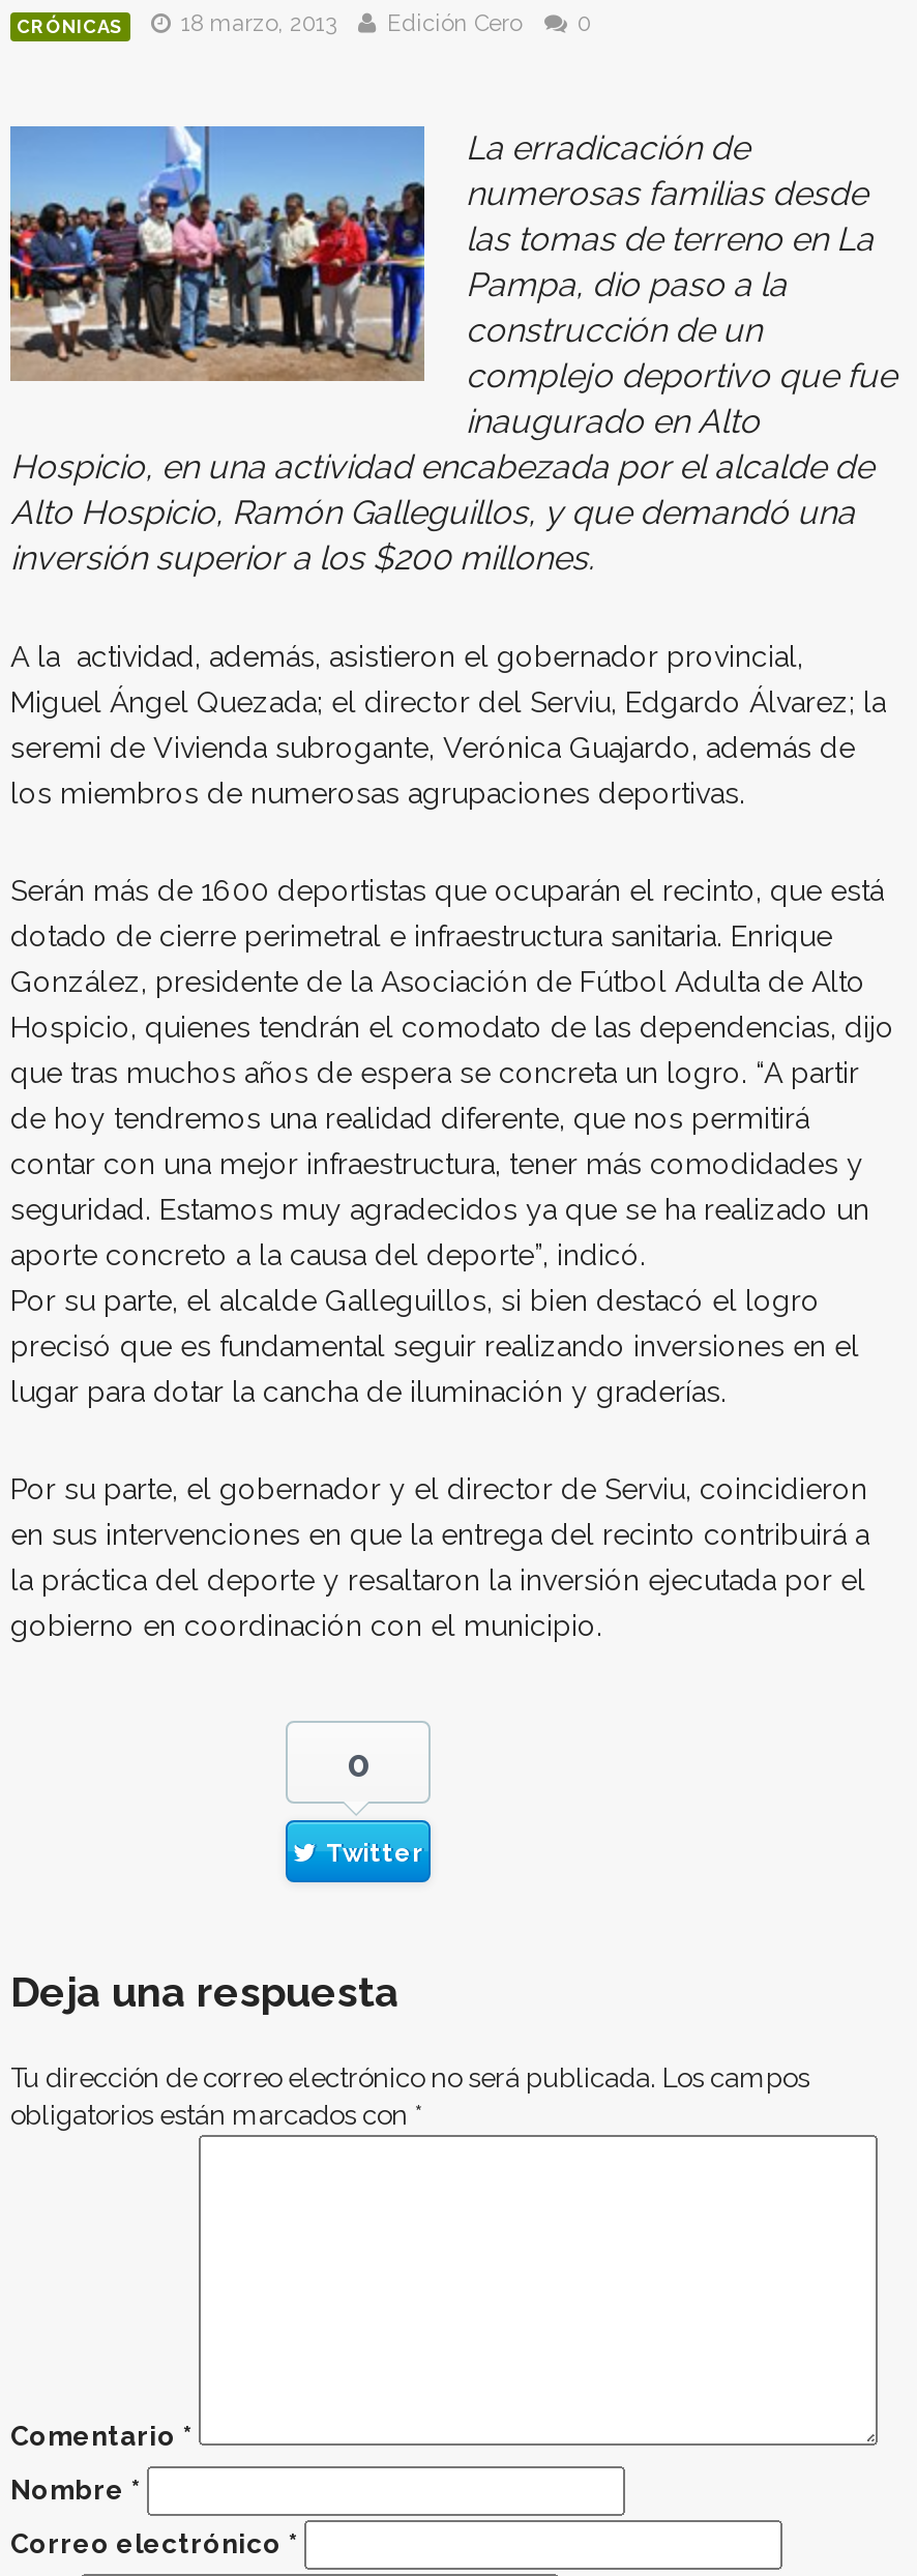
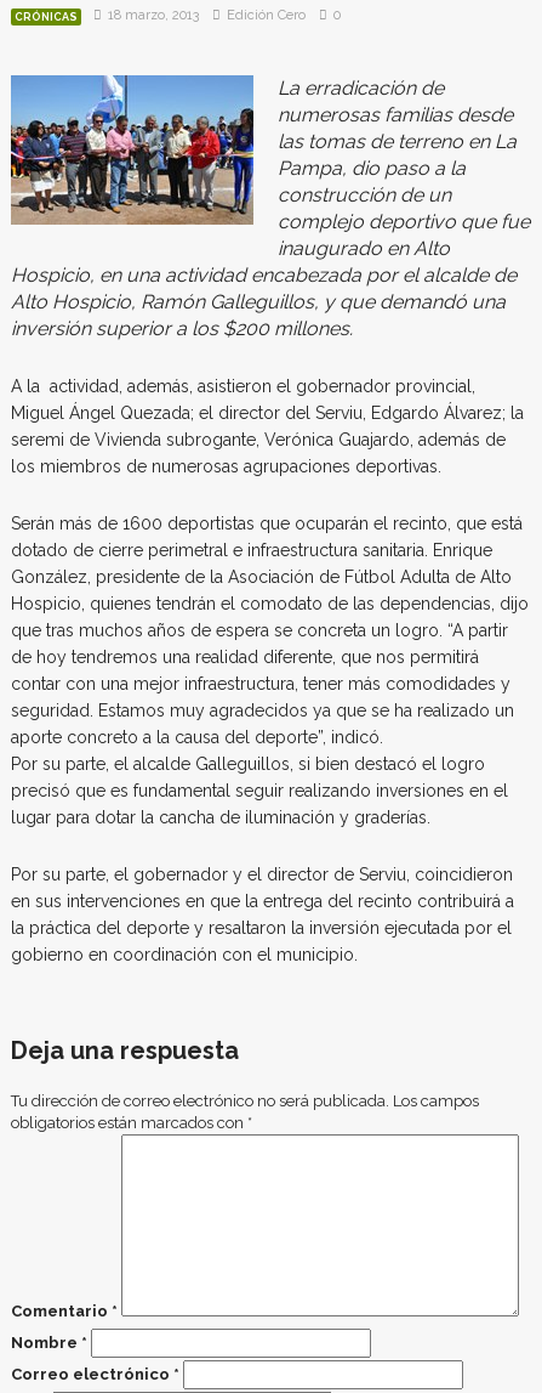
- 0
- Twitter
